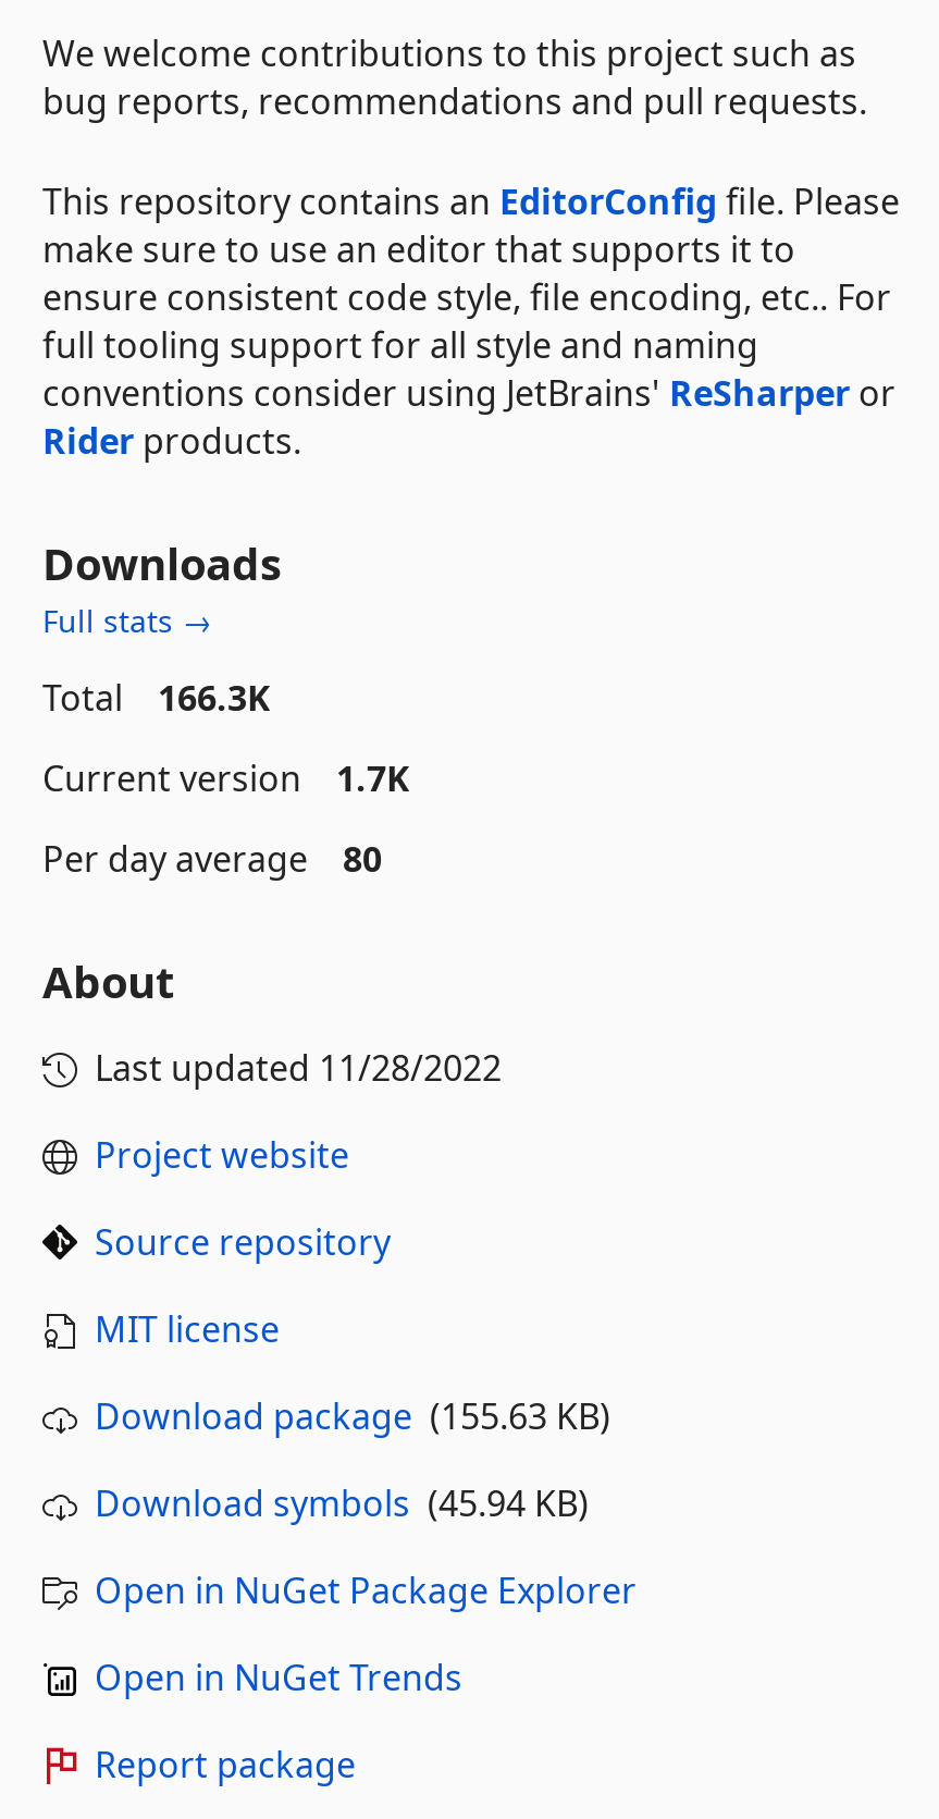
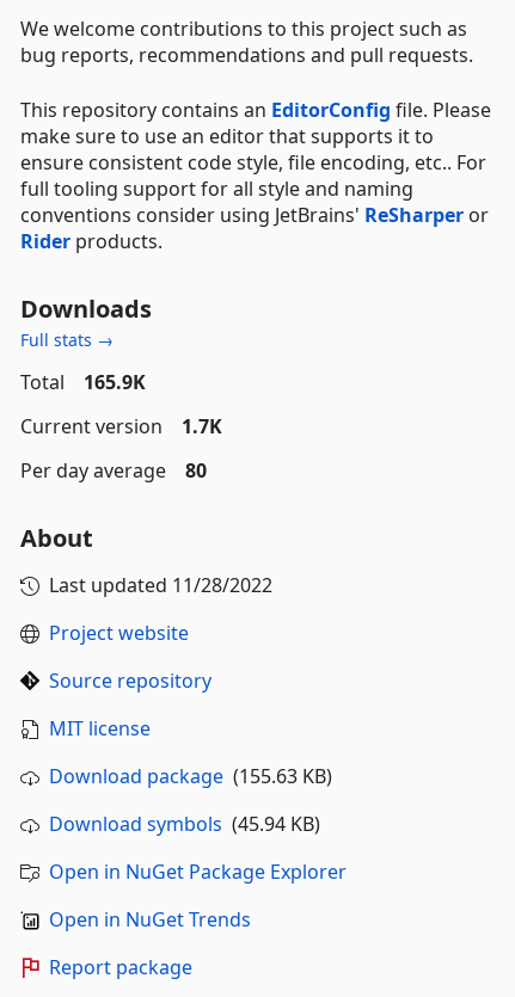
- Total 166.3K
+ Total 165.9K
